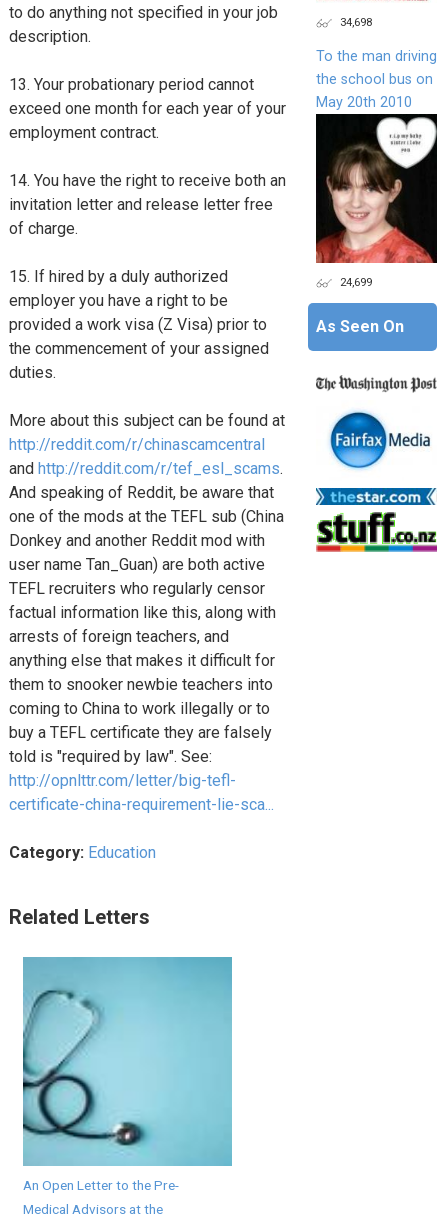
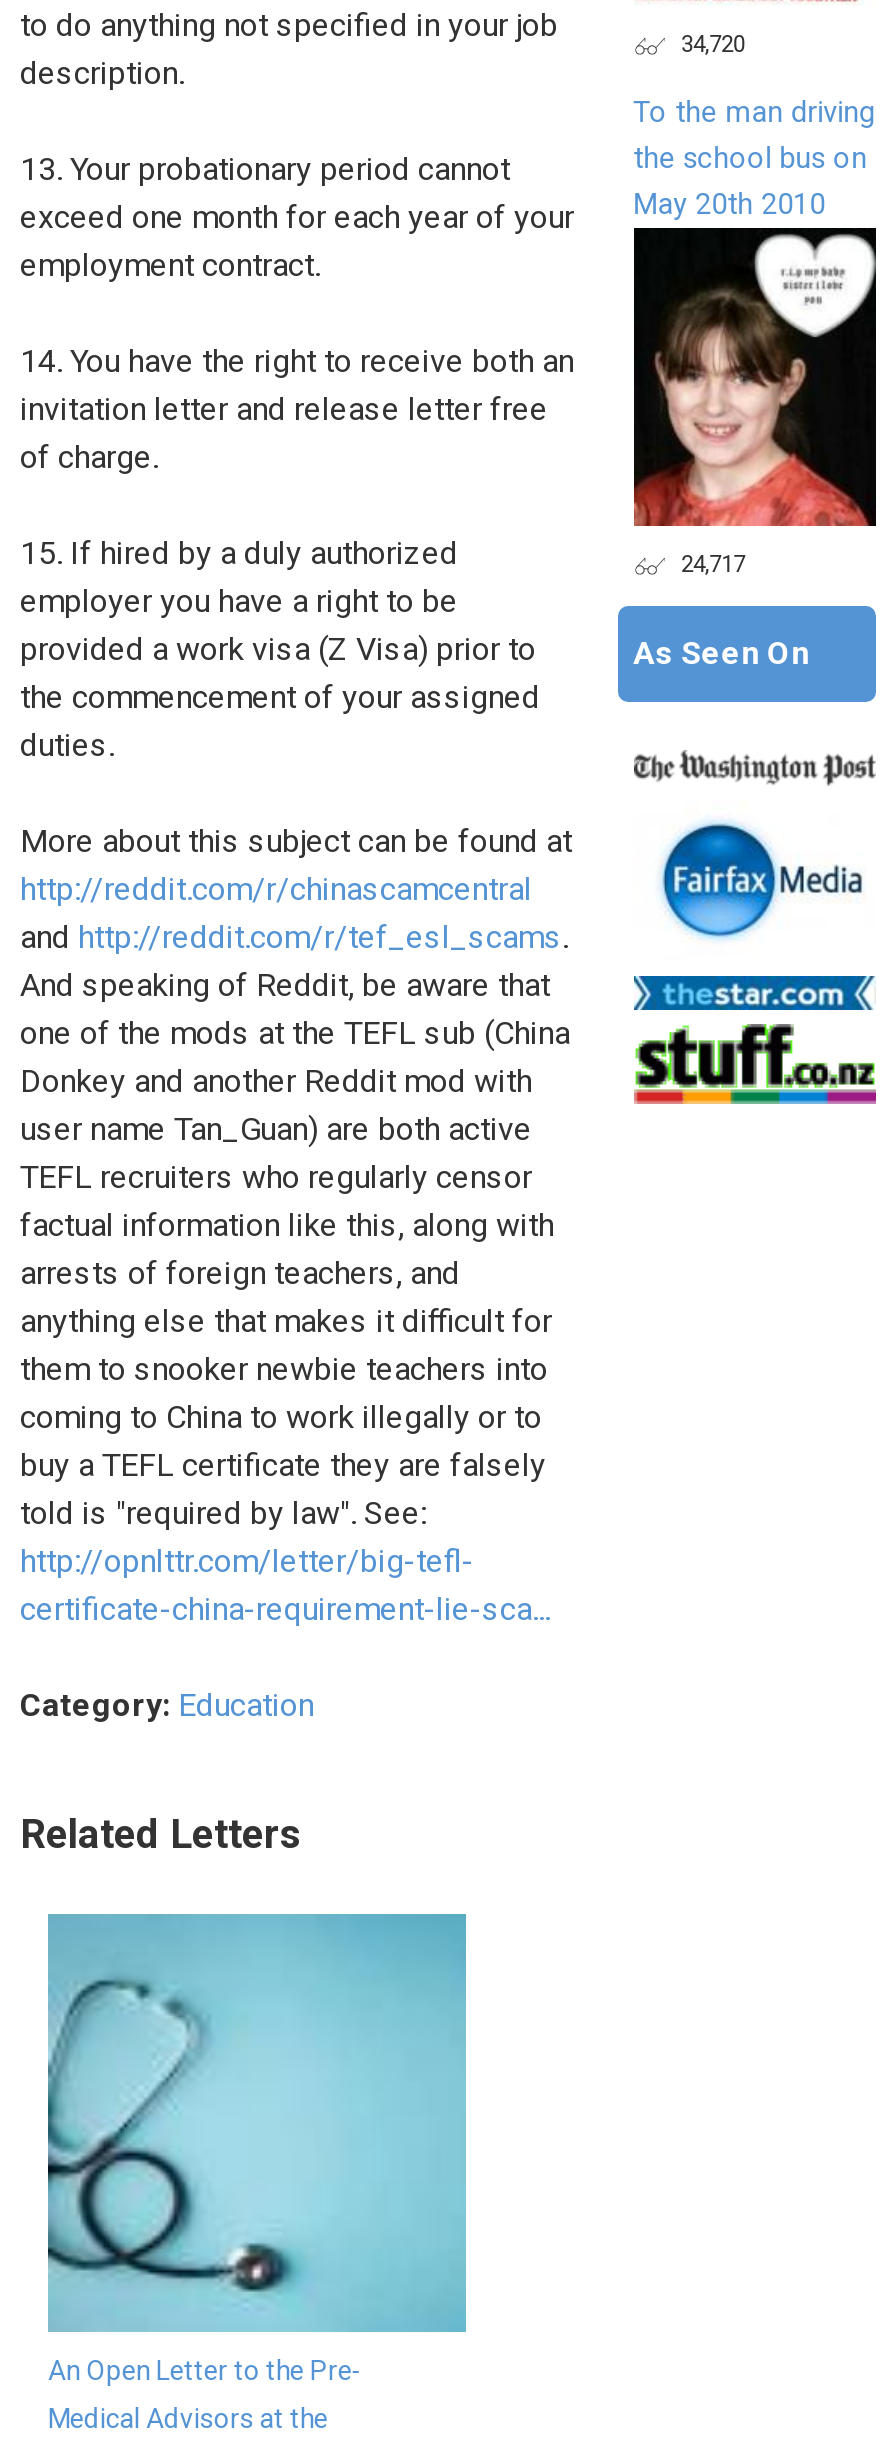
- 34,698
+ 34,720

- 24,699
+ 24,717
